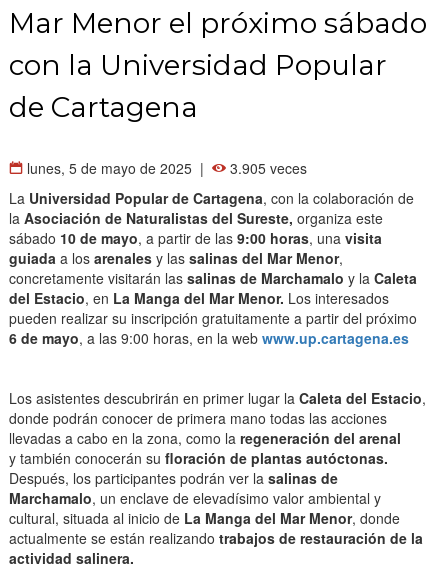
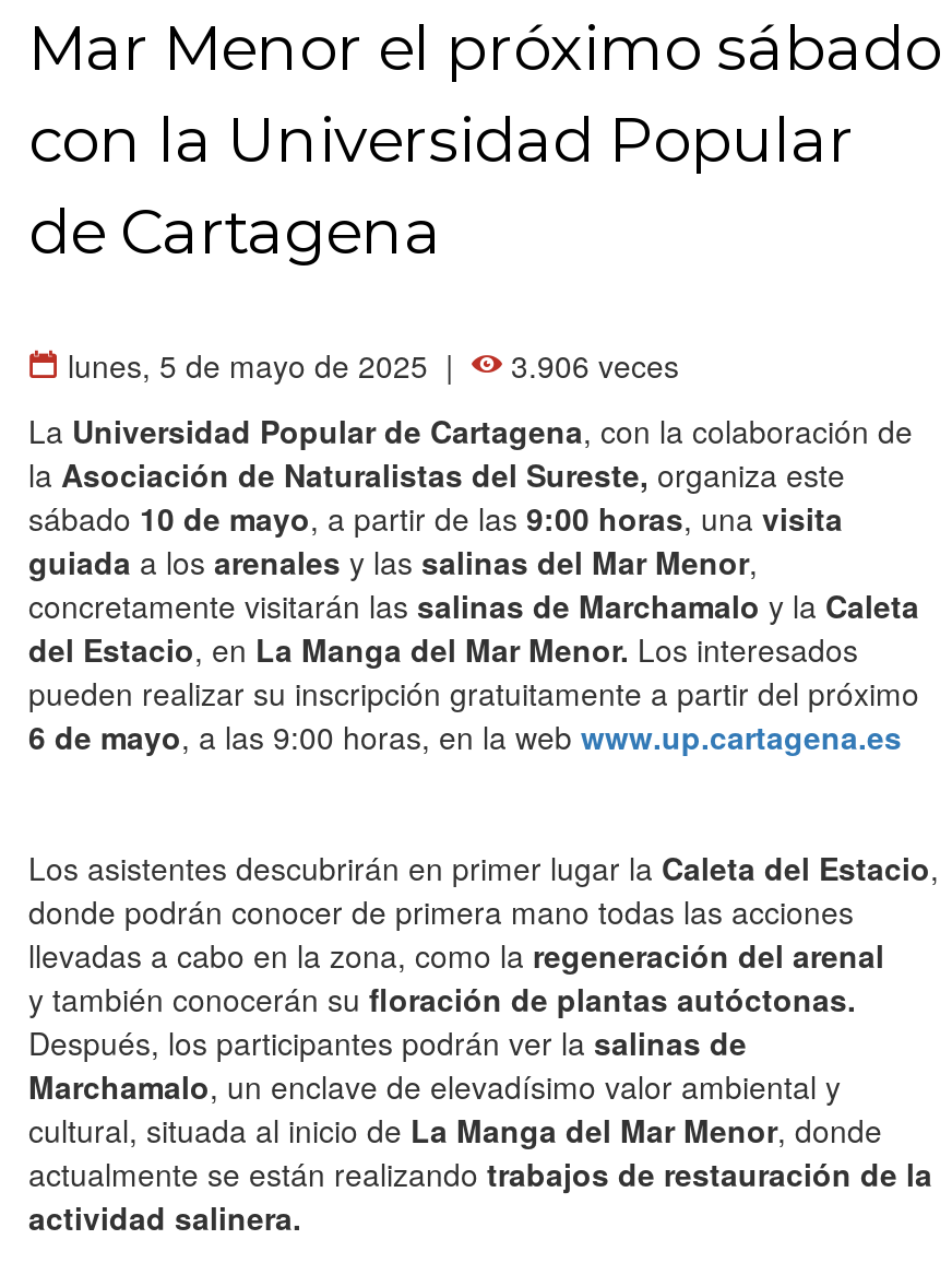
- 3.905 veces
+ 3.906 veces
